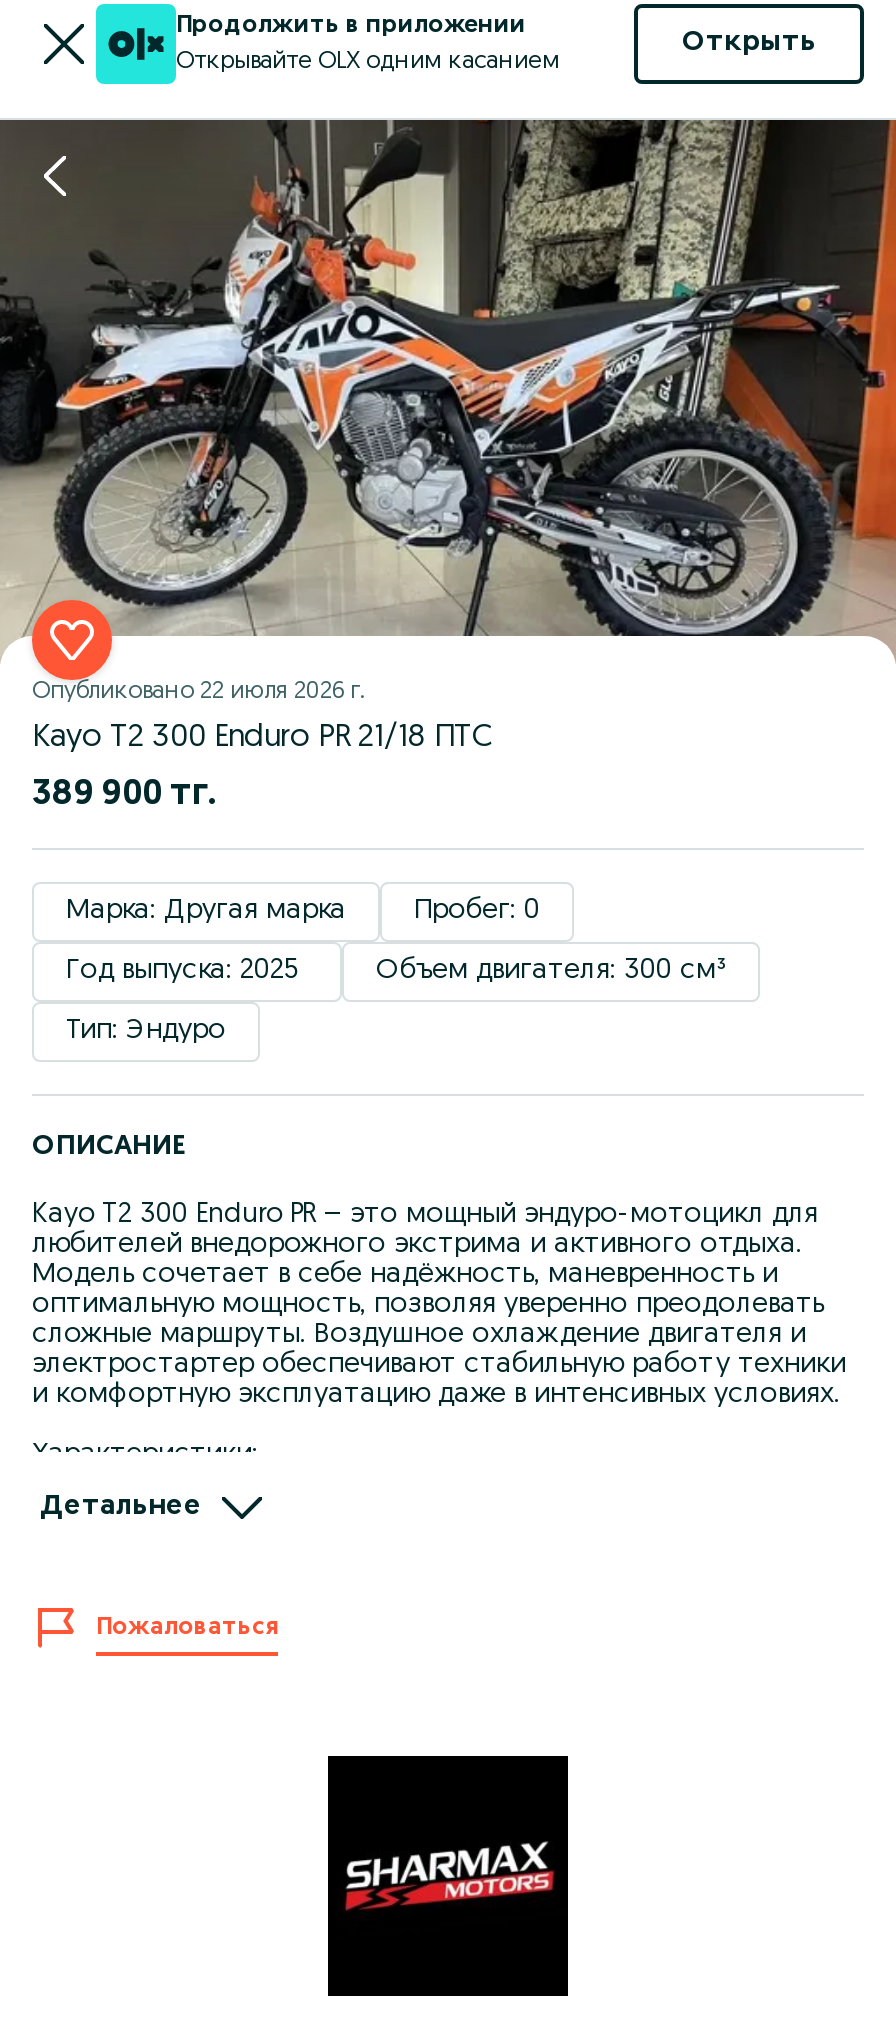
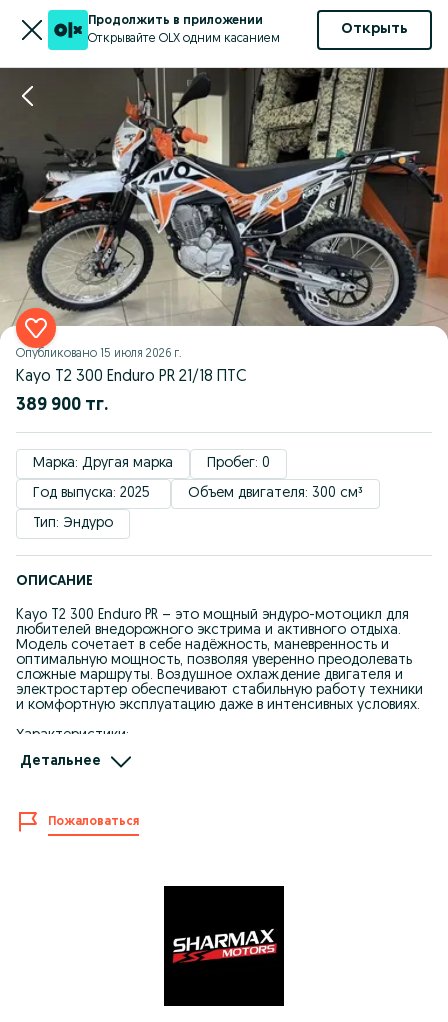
- Опубликовано 22 июля 2026 г.
+ Опубликовано 15 июля 2026 г.
